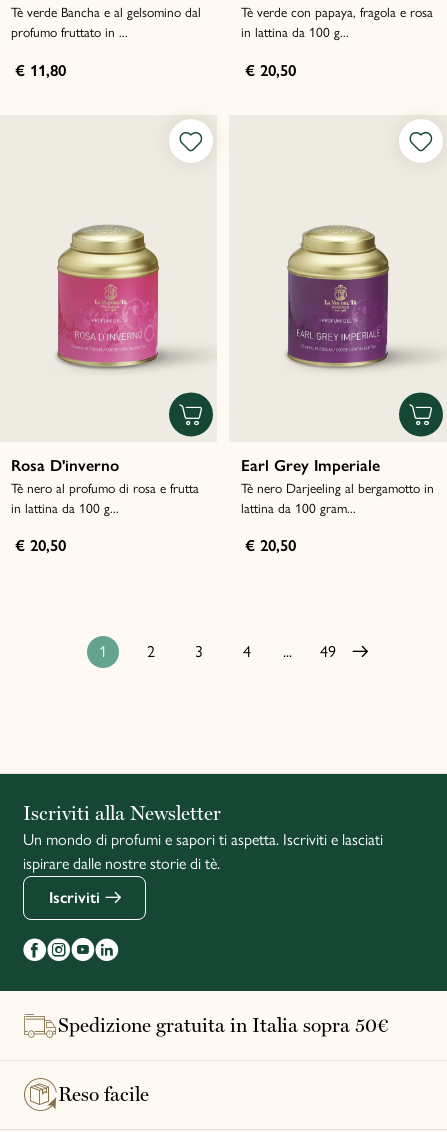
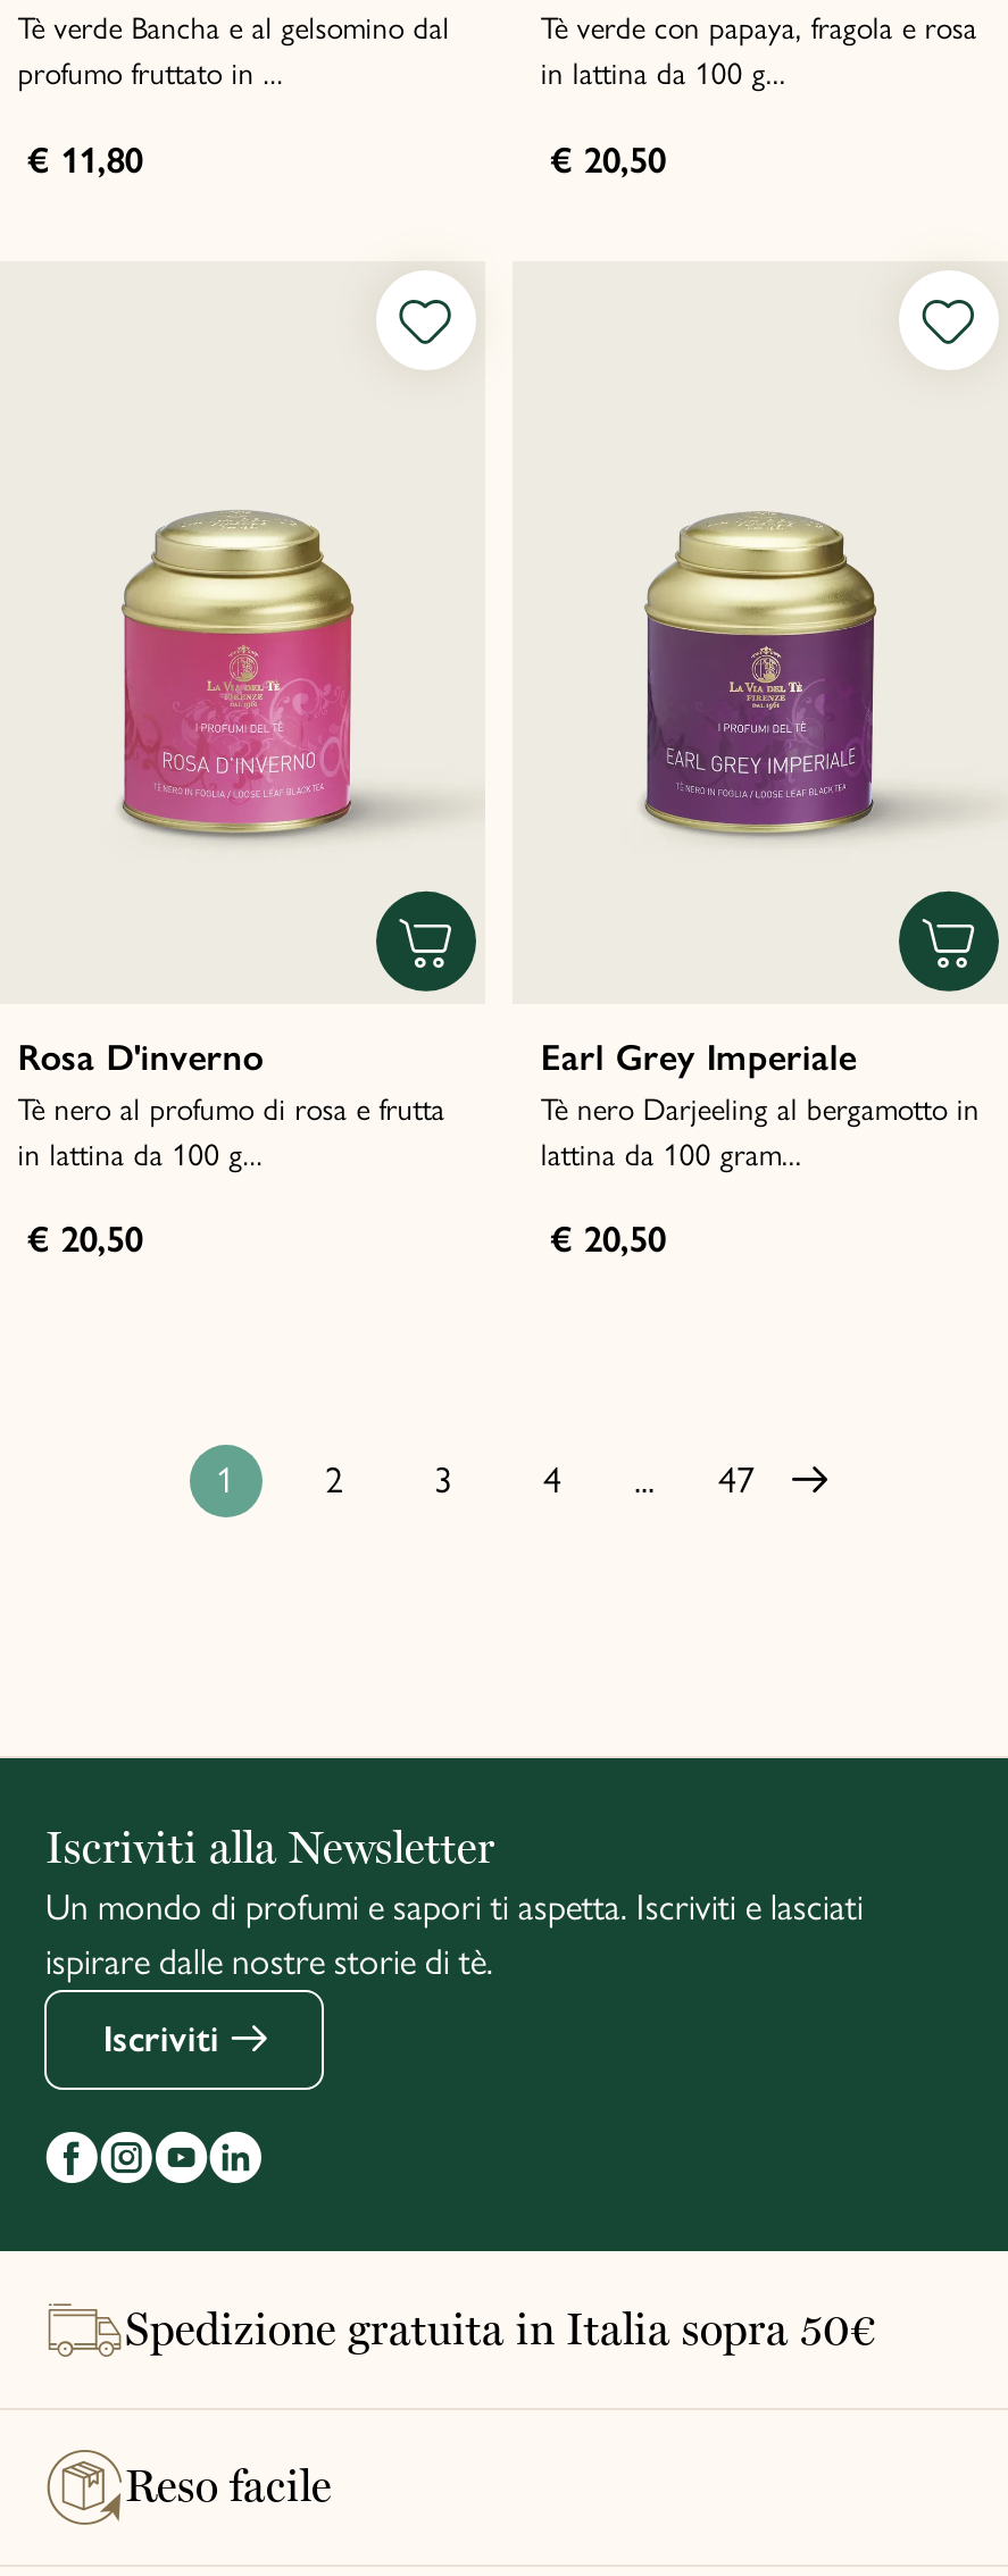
- 49
+ 47
